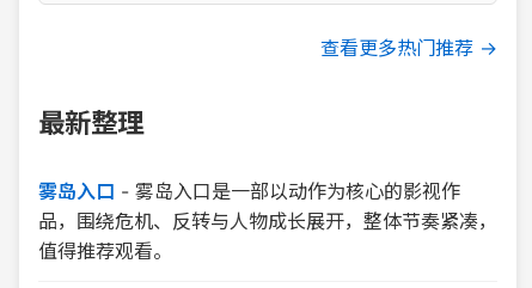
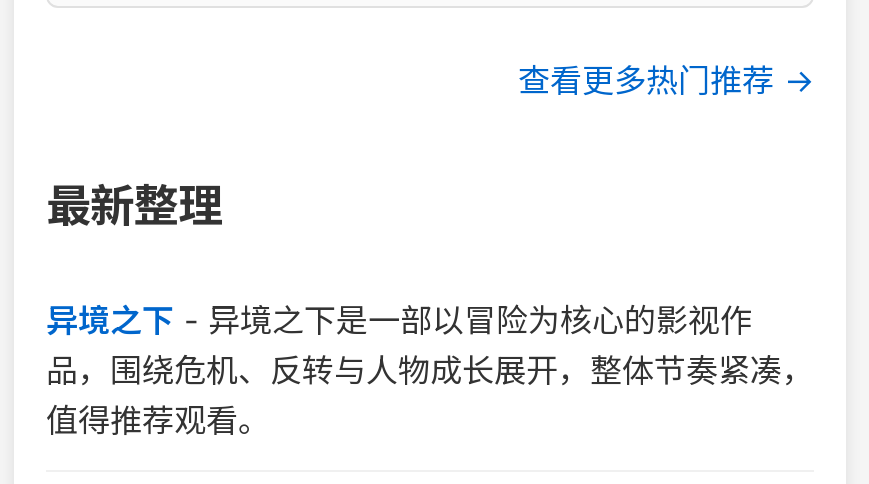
- 雾岛入口-雾岛入口是一部以动作为核心的影视作
+ 异境之下-异境之下是一部以冒险为核心的影视作
